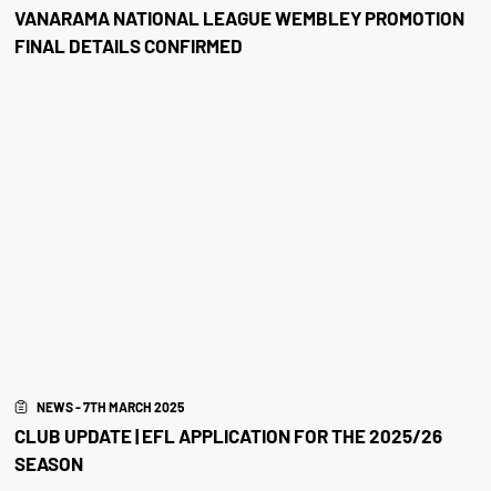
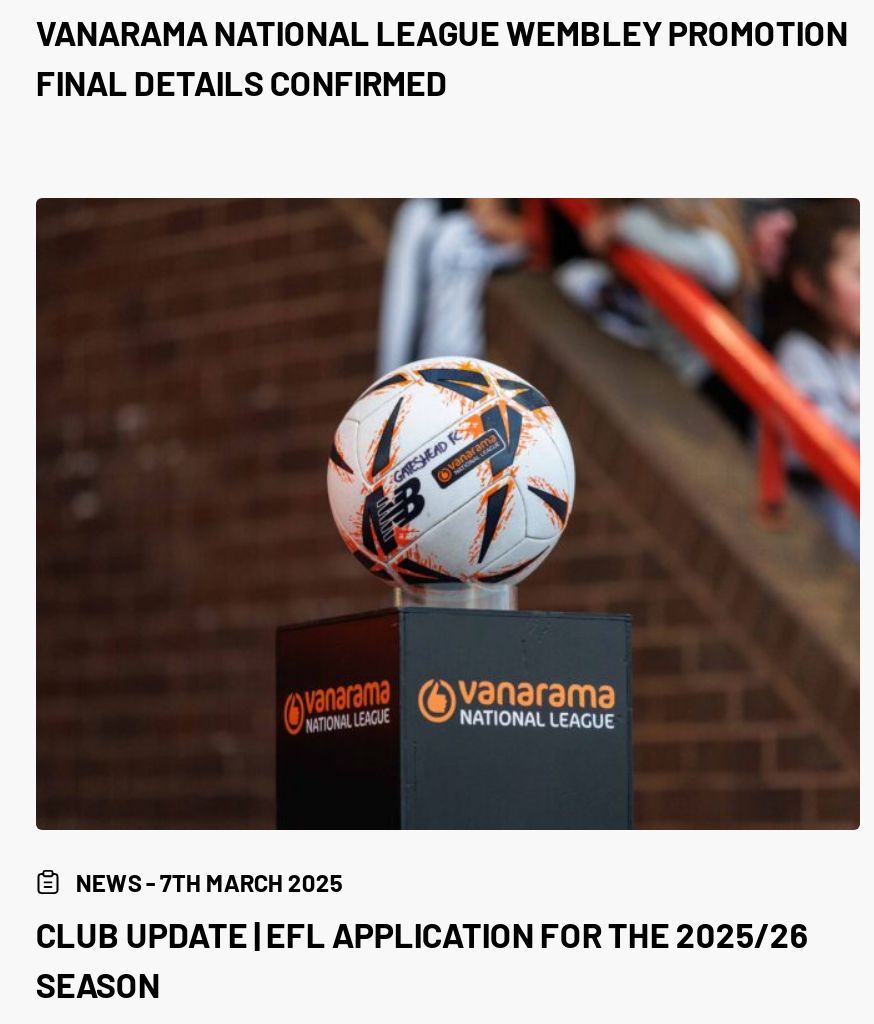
+ [image]
